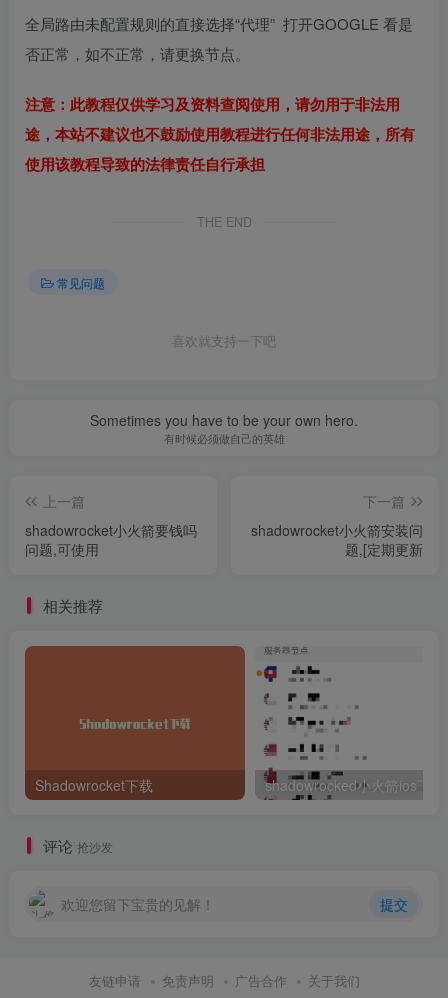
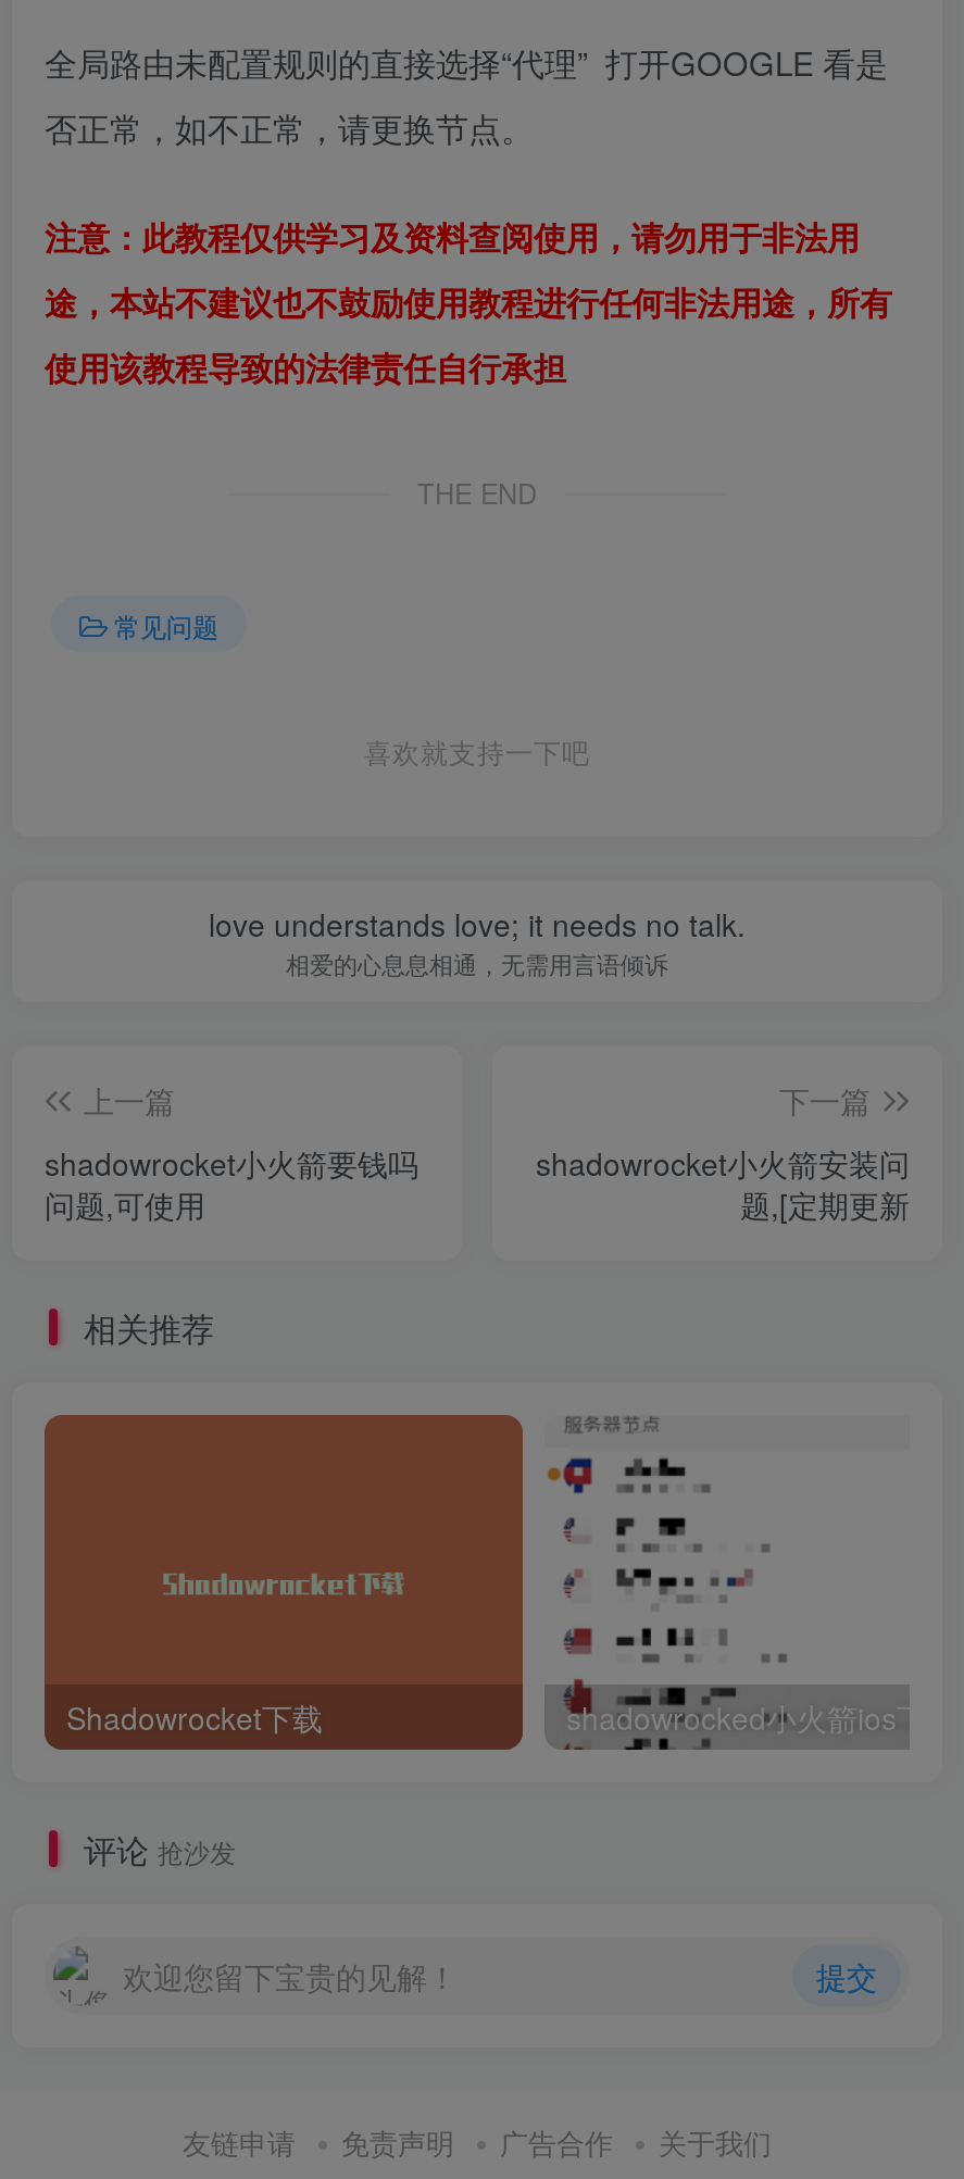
- Sometimes you have to be your own hero.
- 有时候必须做自己的英雄
+ love understands love; it needs no talk.
+ 相爱的心息息相通，无需用言语倾诉
